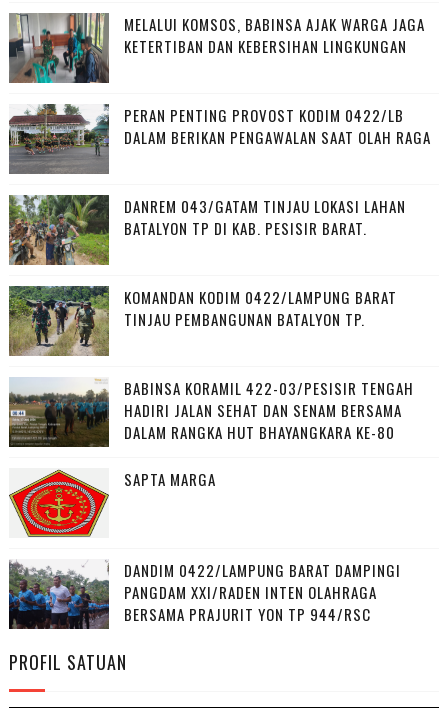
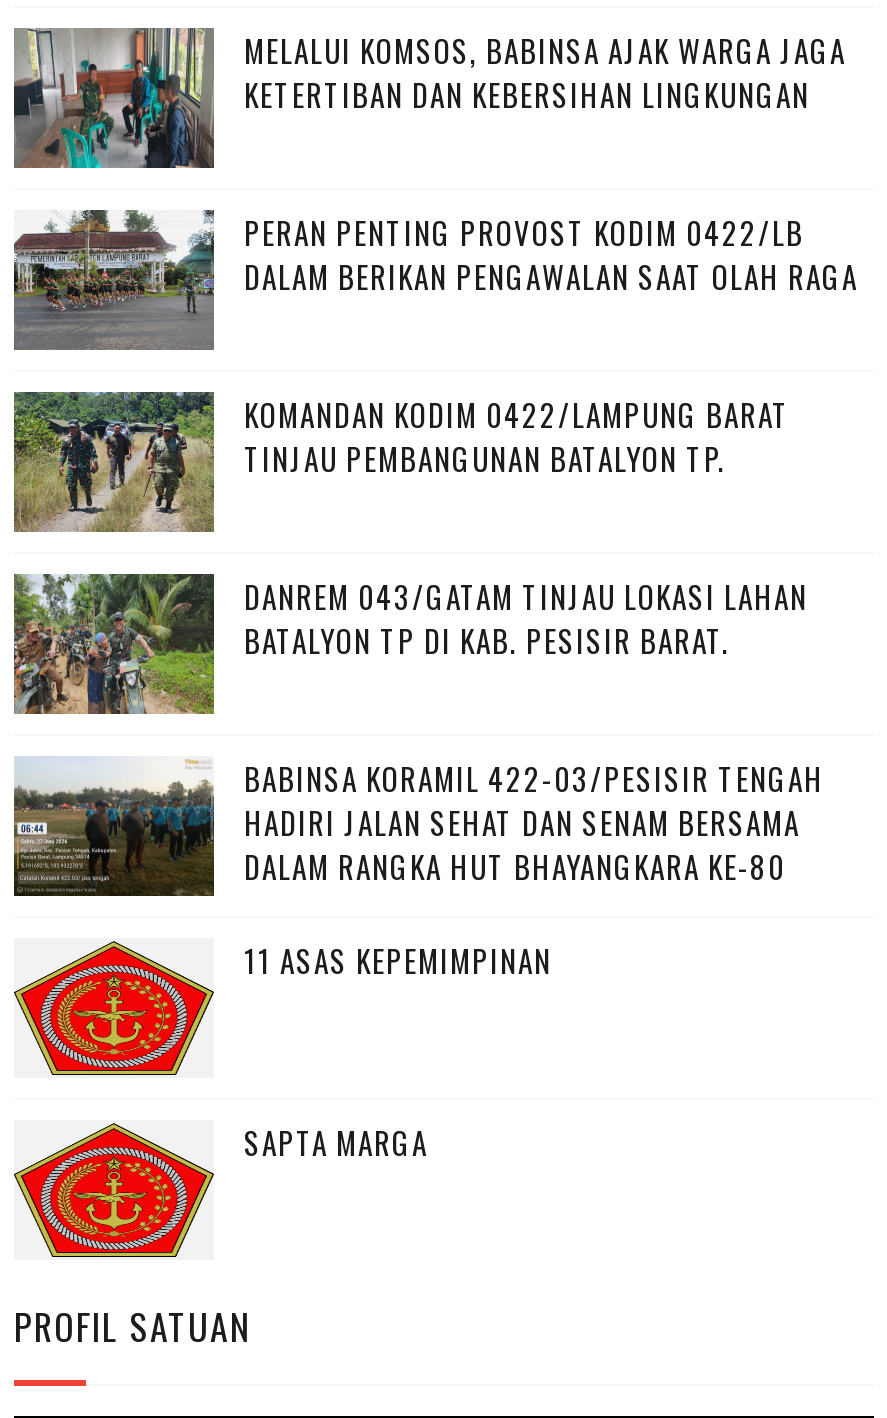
moved down: [image] | DANREM 043/GATAM TINJAU LOKASI LAHAN | BATALYON TP DI KAB. PESISIR BARAT.

moved up: [image] | KOMANDAN KODIM 0422/LAMPUNG BARAT | TINJAU PEMBANGUNAN BATALYON TP.

+ 11 ASAS KEPEMIMPINAN

moved down: [image] | SAPTA MARGA

- [image]
- DANDIM 0422/LAMPUNG BARAT DAMPINGI
- PANGDAM XXI/RADEN INTEN OLAHRAGA
- BERSAMA PRAJURIT YON TP 944/RSC
